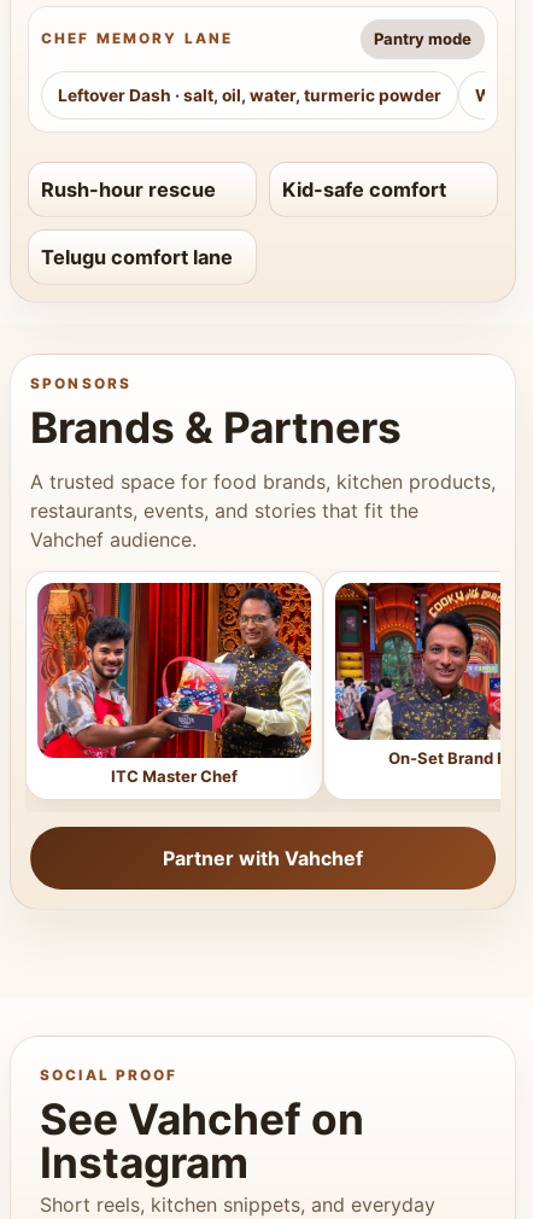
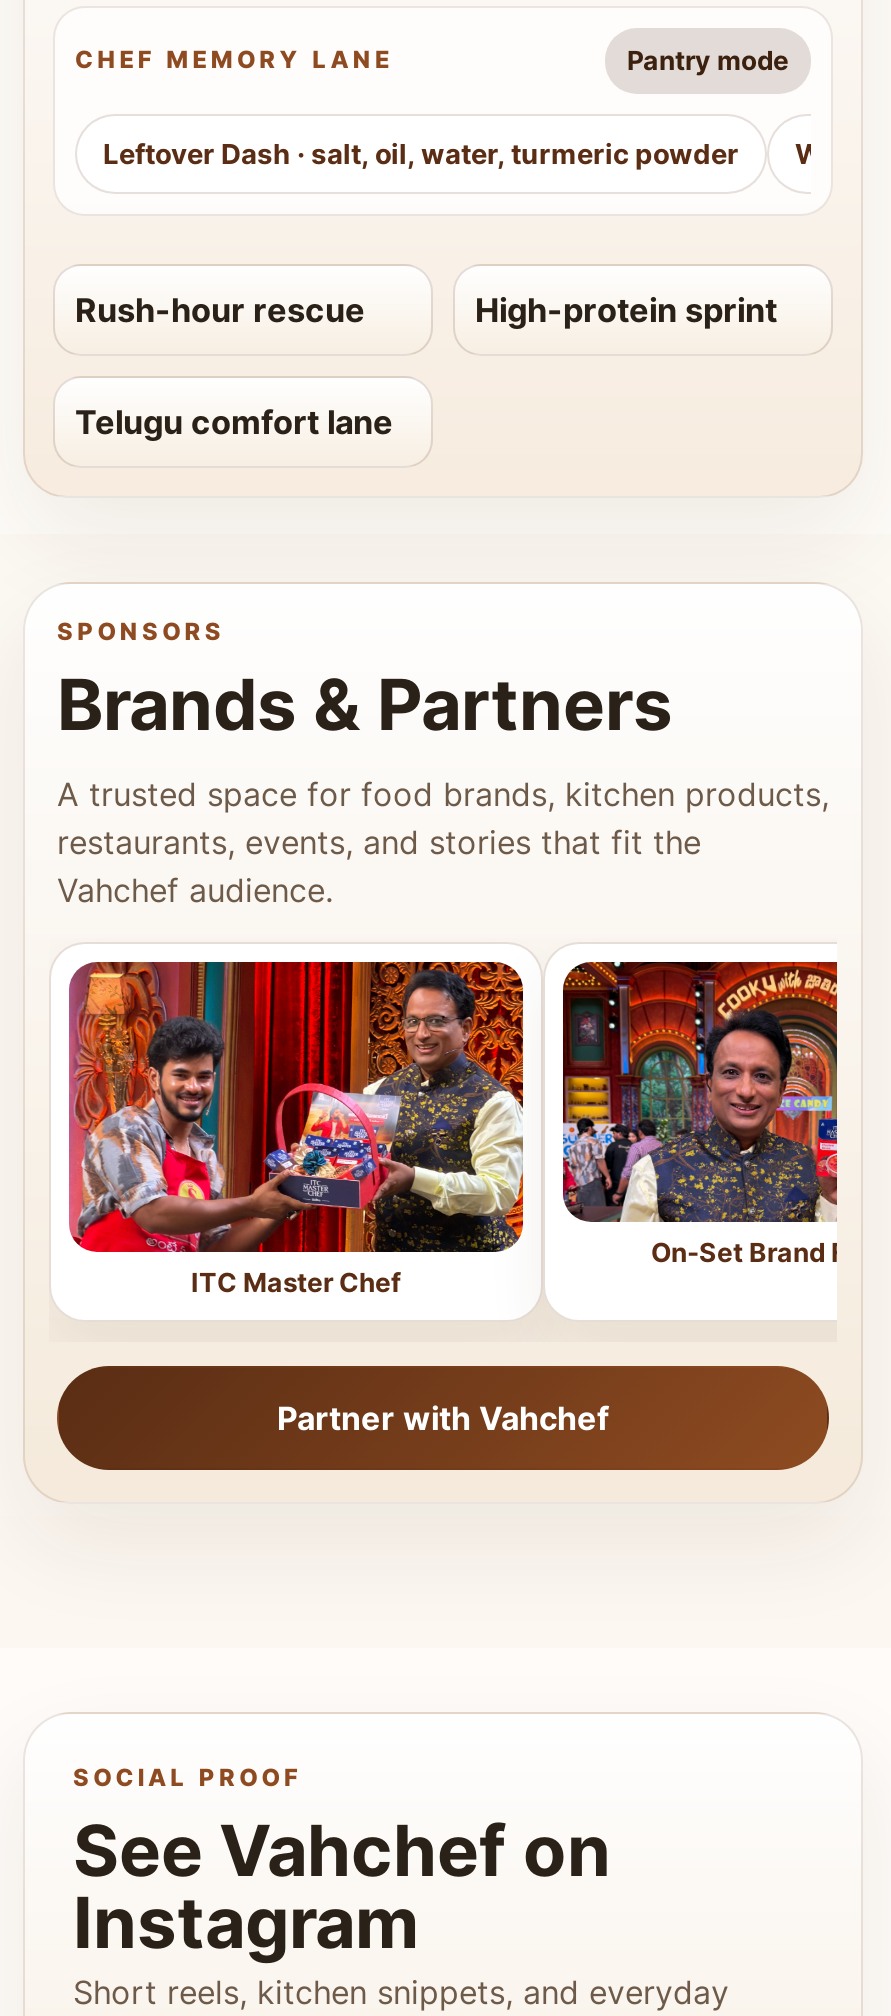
- Kid-safe comfort
+ High-protein sprint
